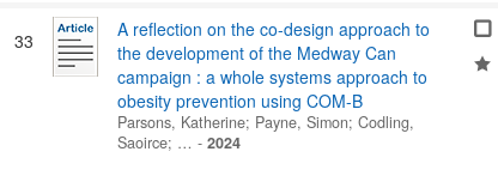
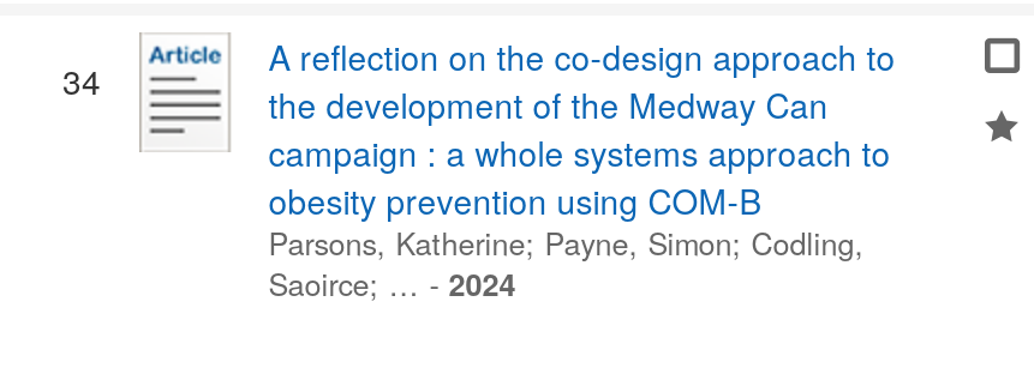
- 33
+ 34
